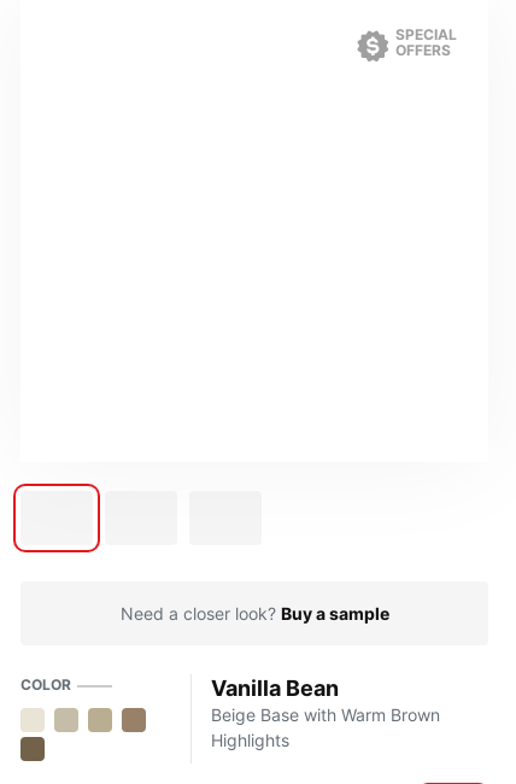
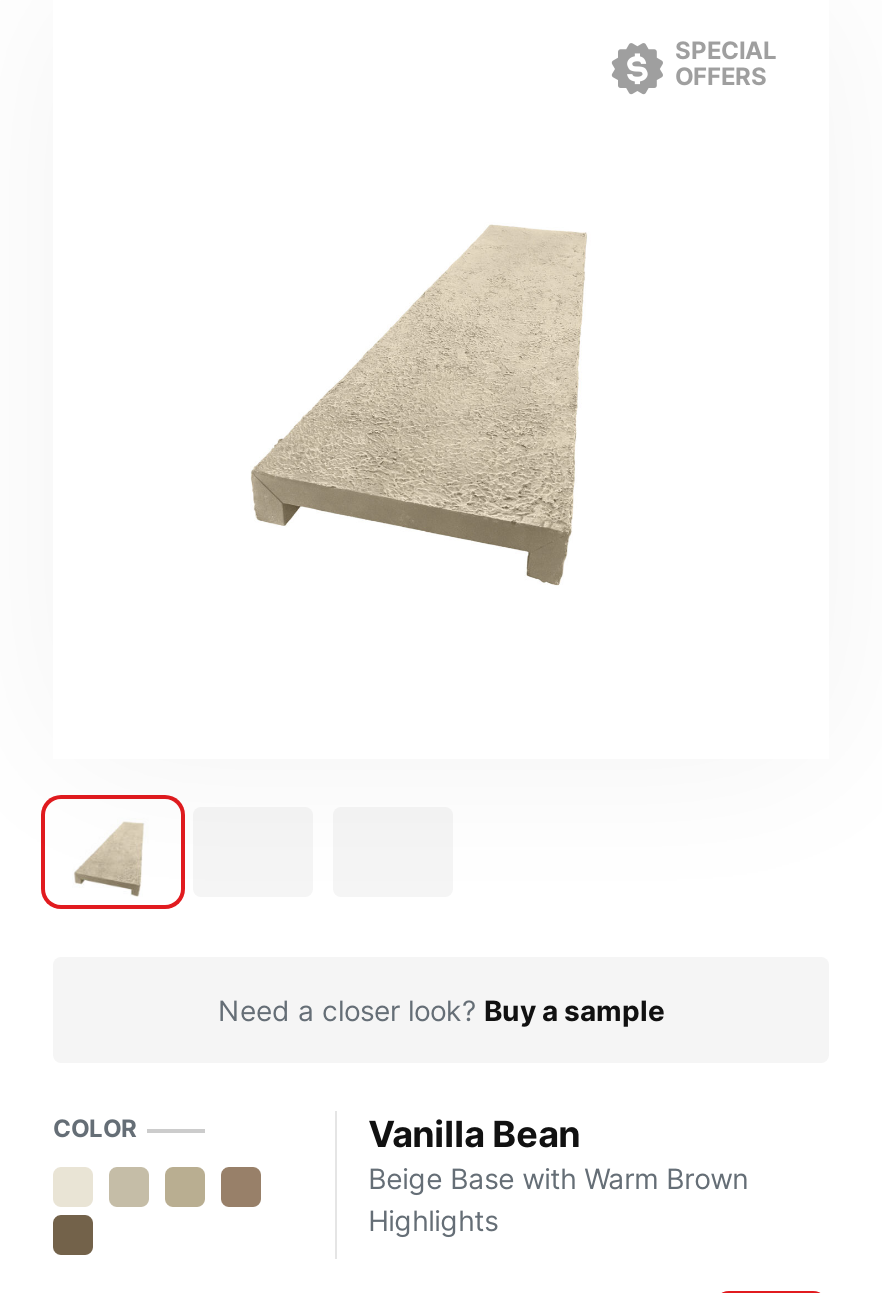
+ [image]

+ [image]
